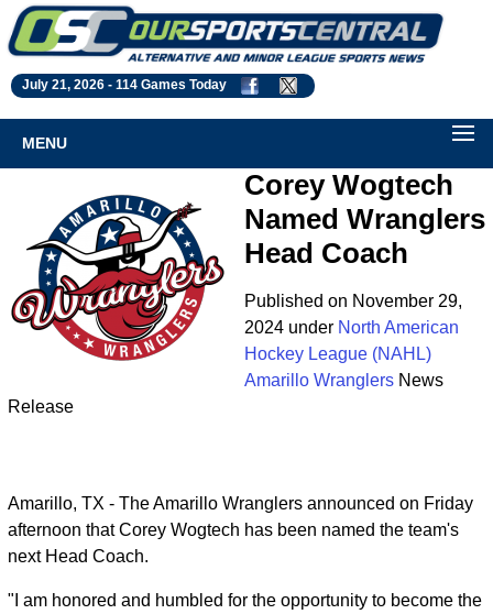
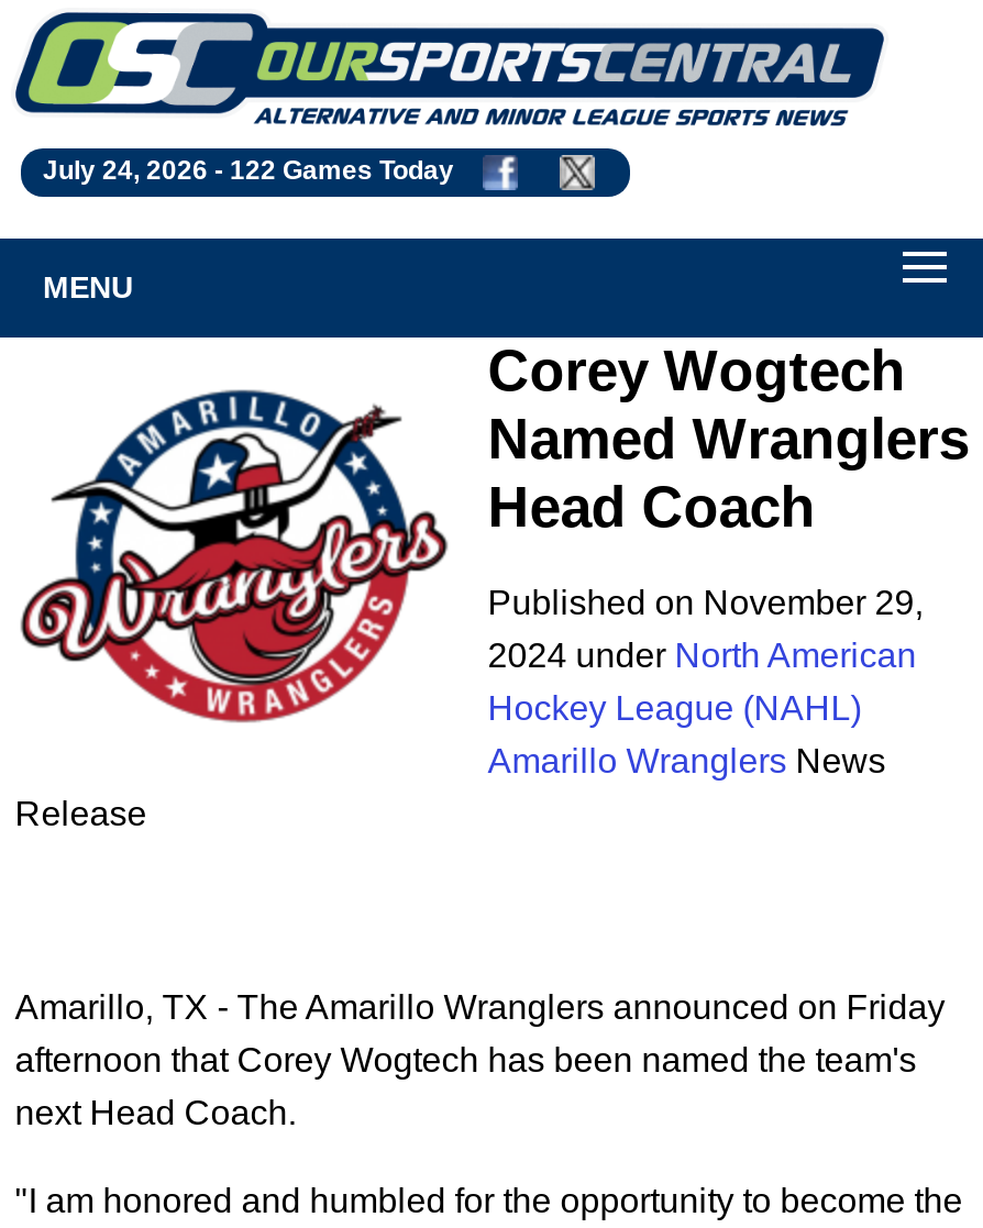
- July 21, 2026 - 114 Games Today
+ July 24, 2026 - 122 Games Today
